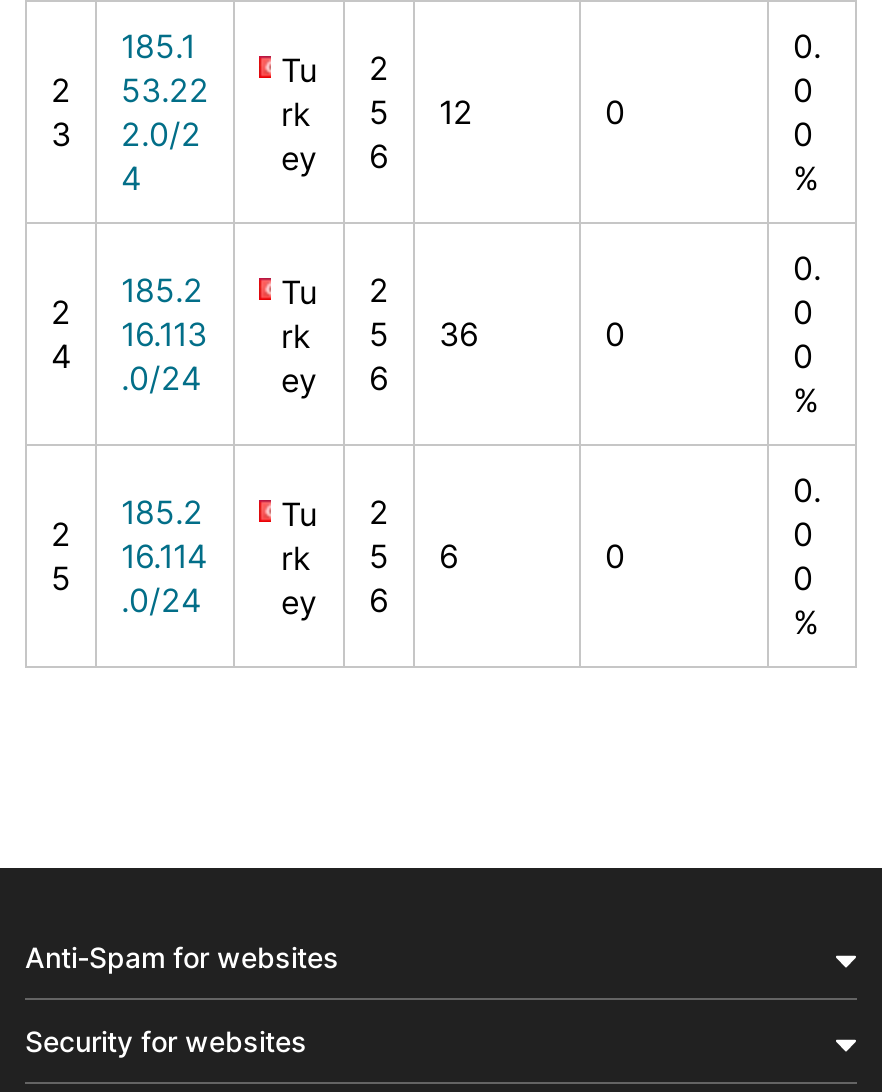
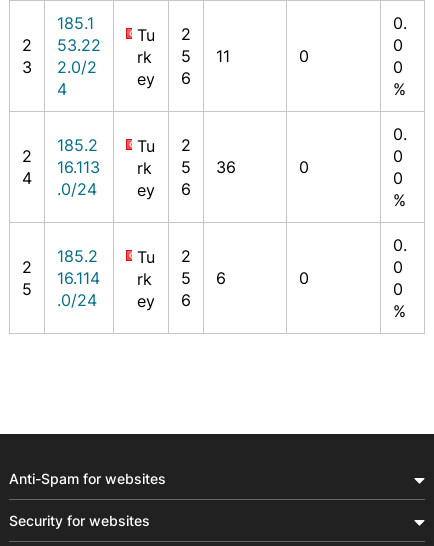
- 3 2.0/2 rk 5 12
+ 3 2.0/2 rk 5 11
